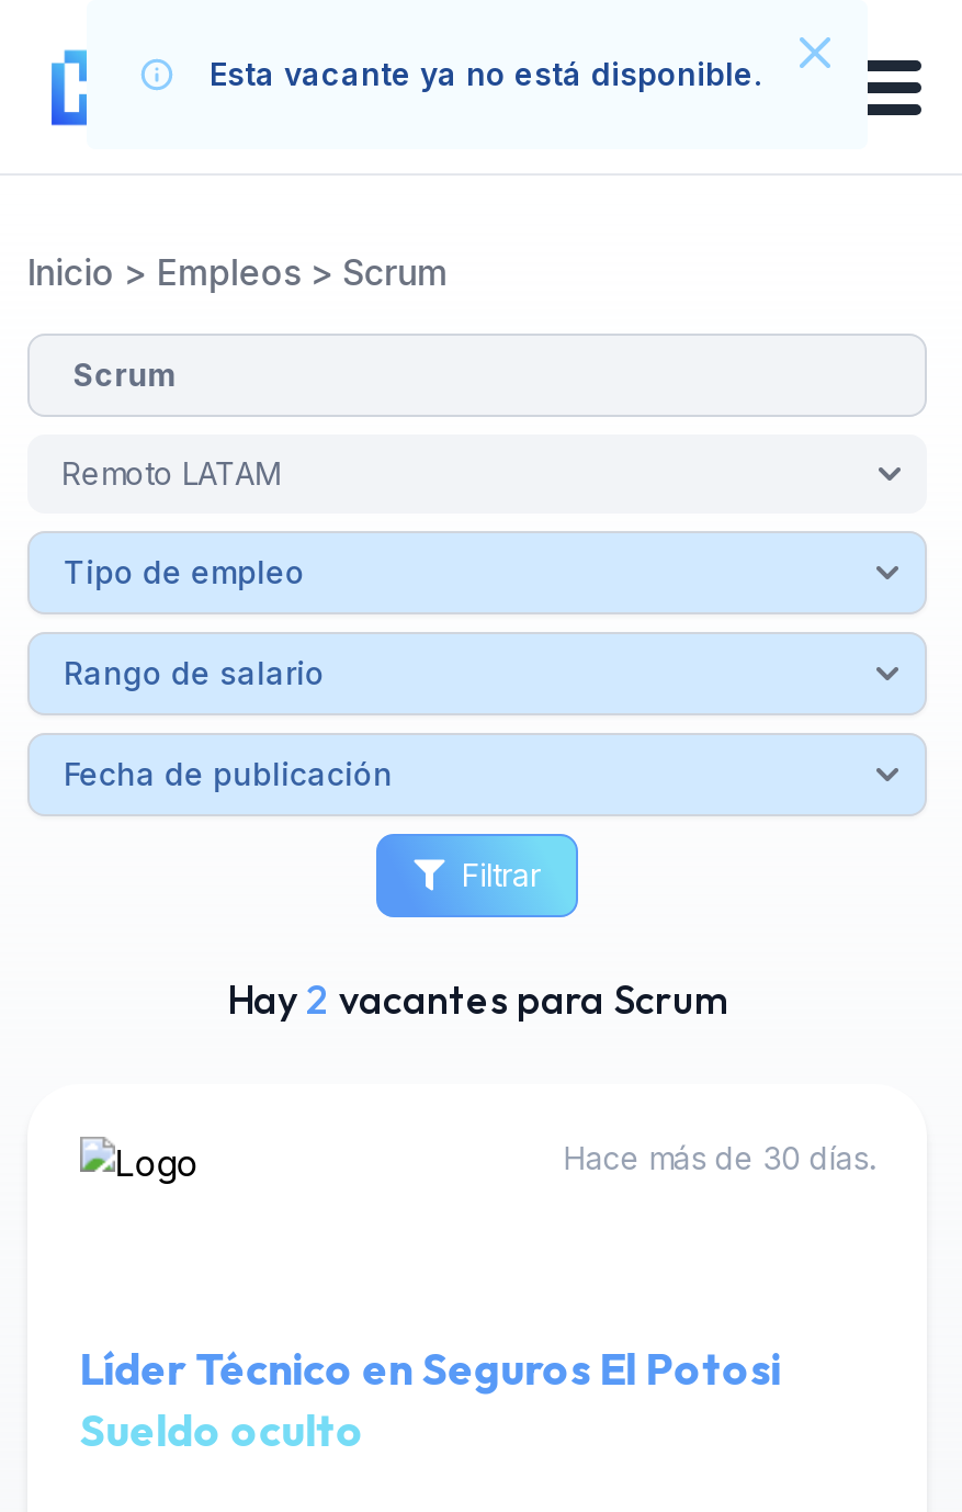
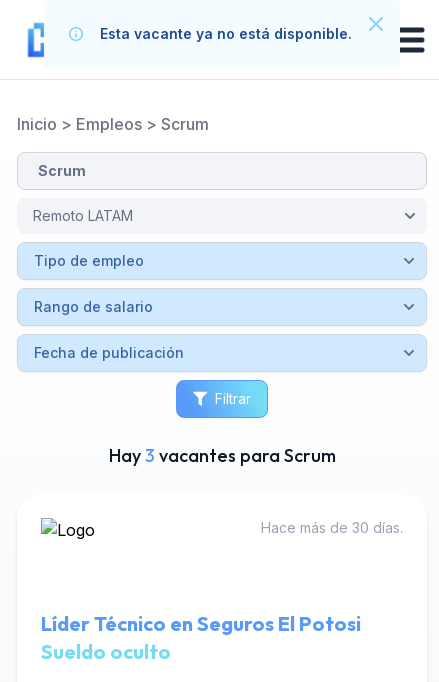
- Hay 2 vacantes para Scrum
+ Hay 3 vacantes para Scrum
